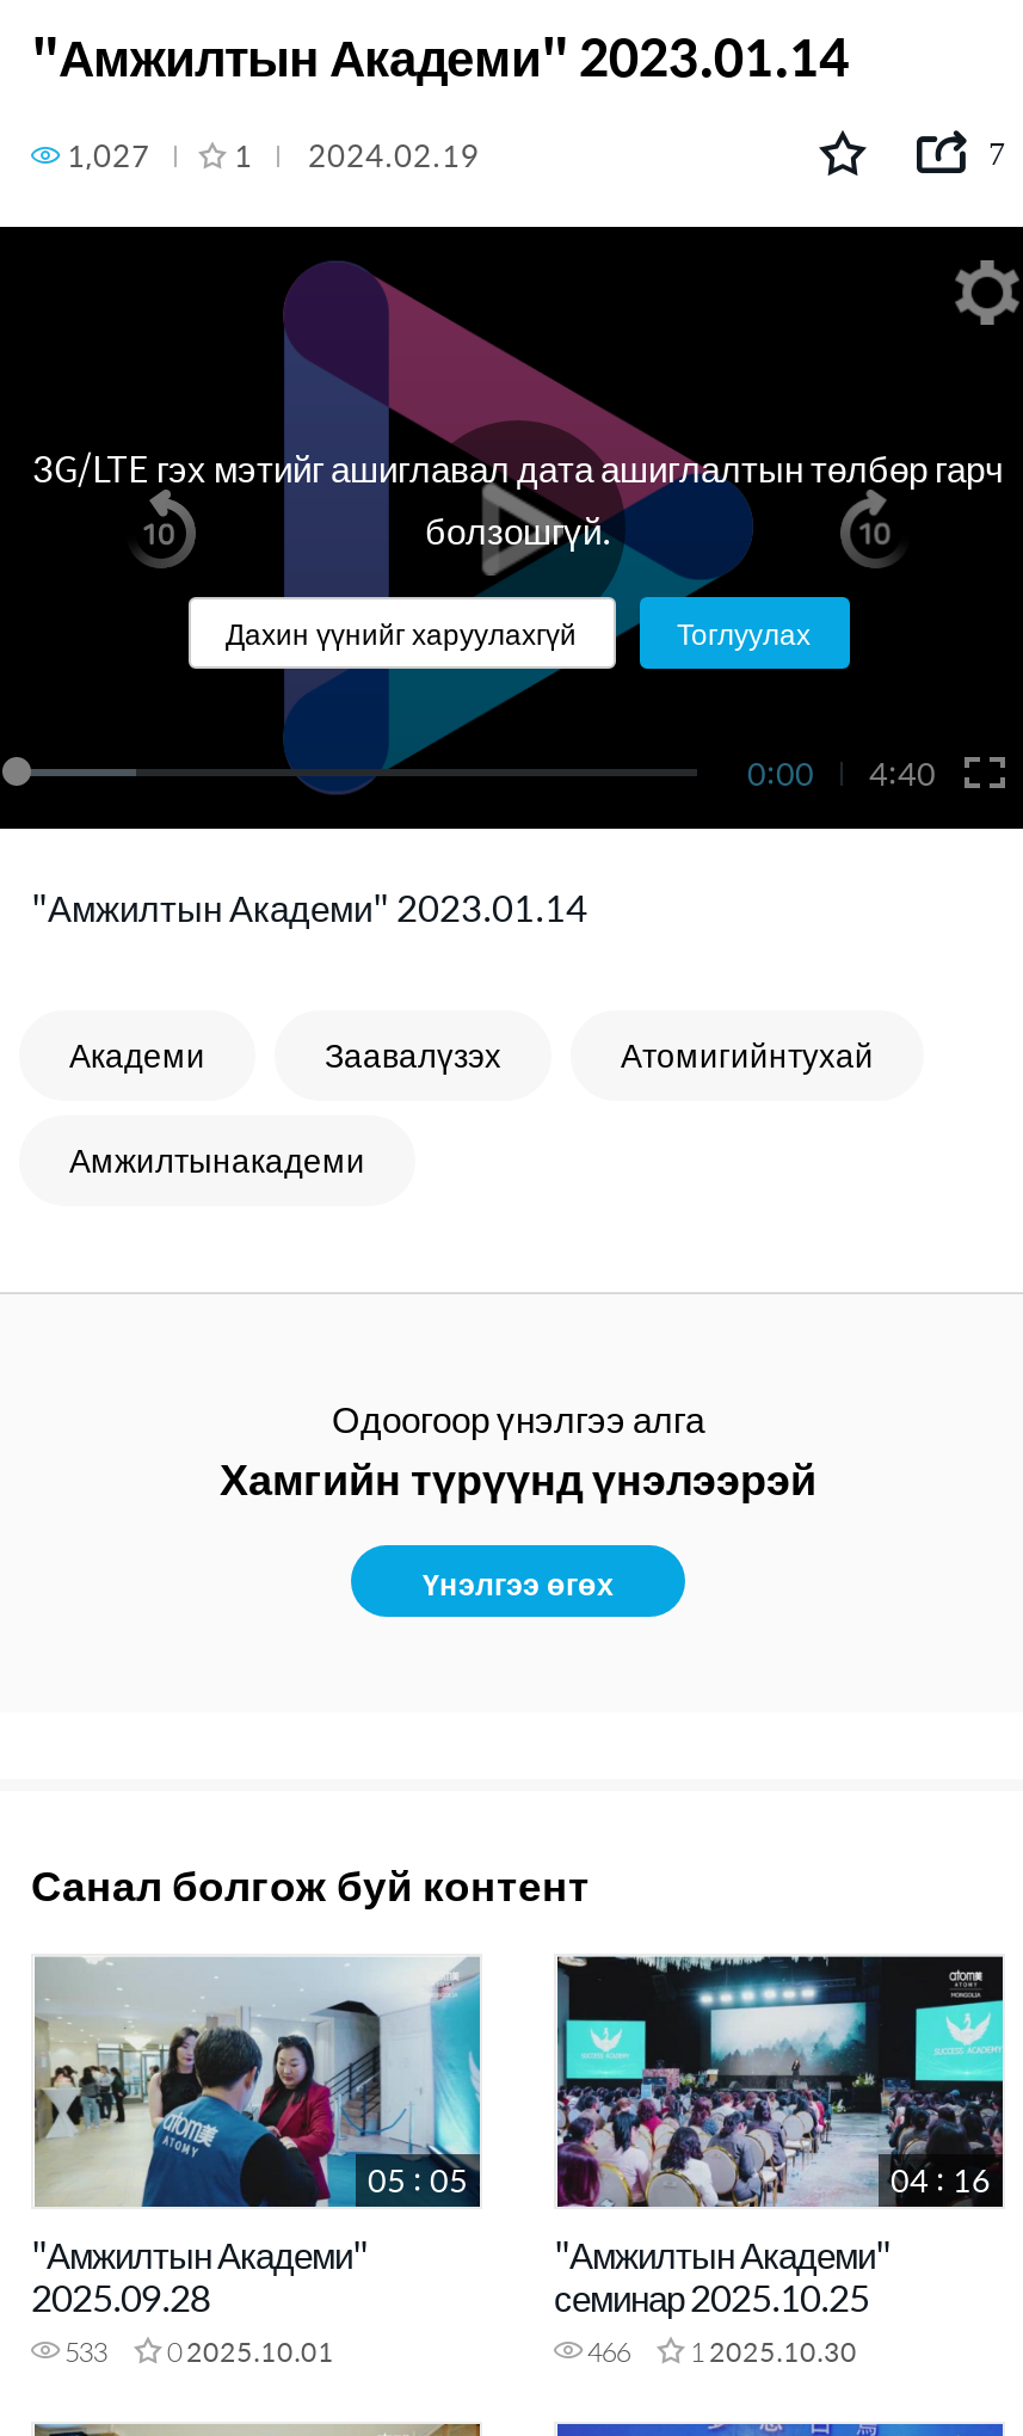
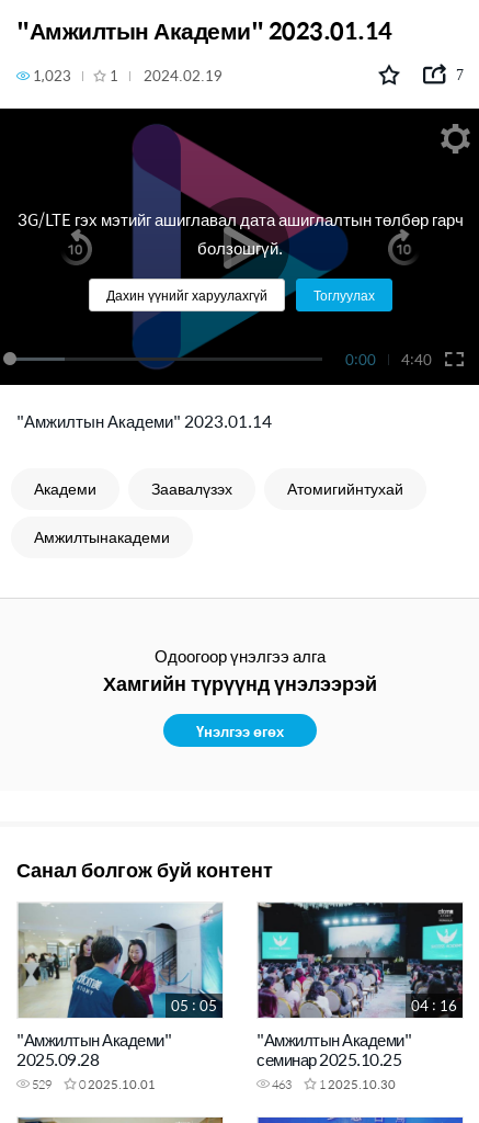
- 1,027 1 2024.02.19
+ 1,023 1 2024.02.19

- 533 0 2025.10.01
+ 529 0 2025.10.01

- 466 1 2025.10.30
+ 463 1 2025.10.30
